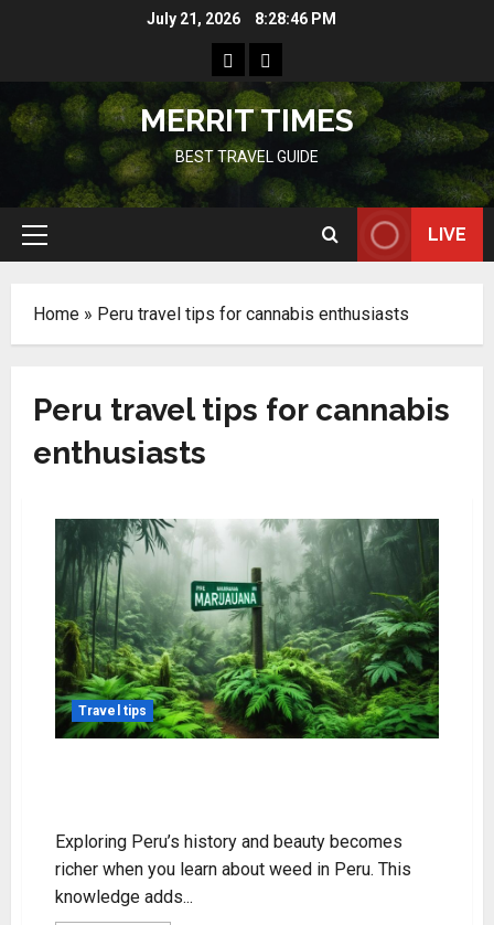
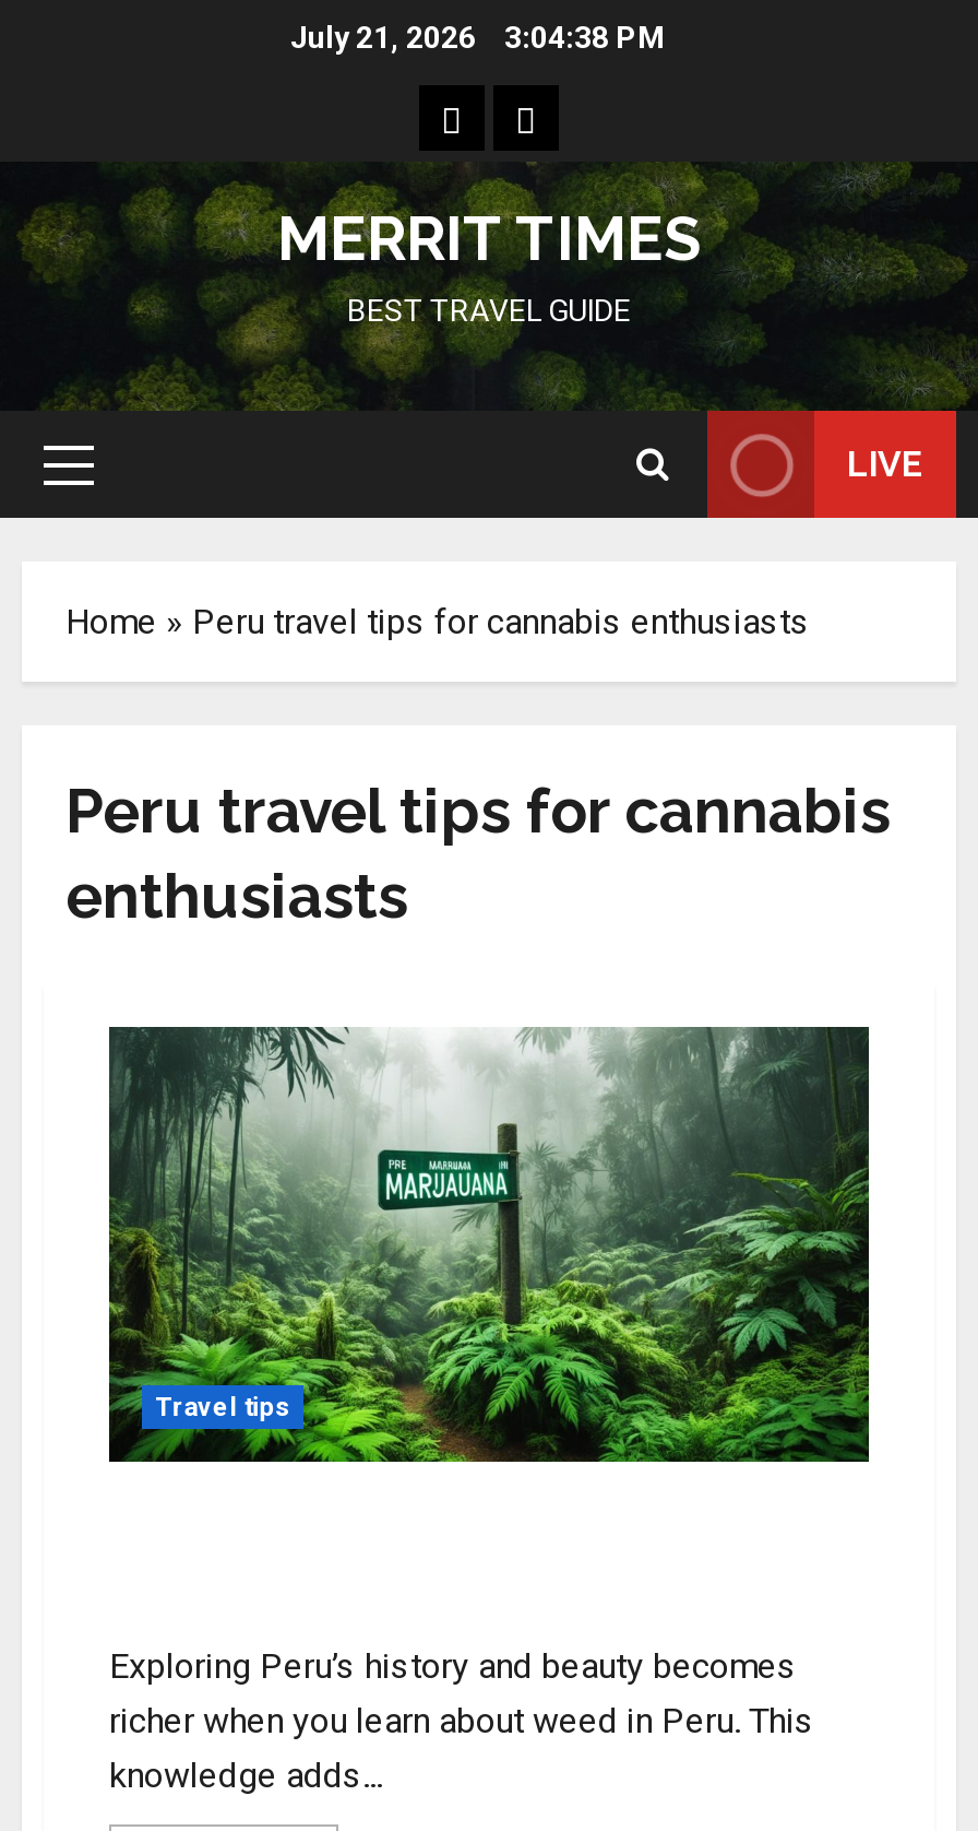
- July 21, 2026 8:28:46 PM
+ July 21, 2026 3:04:38 PM
